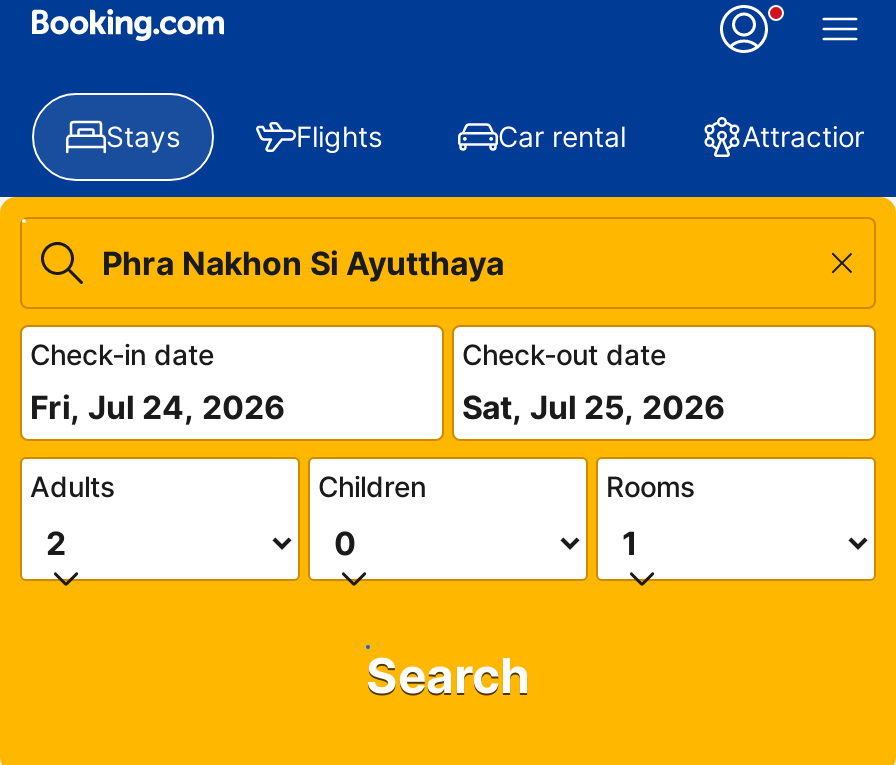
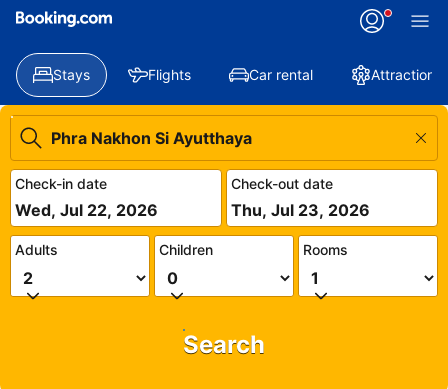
- Fri, Jul 24, 2026
+ Wed, Jul 22, 2026

- Sat, Jul 25, 2026
+ Thu, Jul 23, 2026
